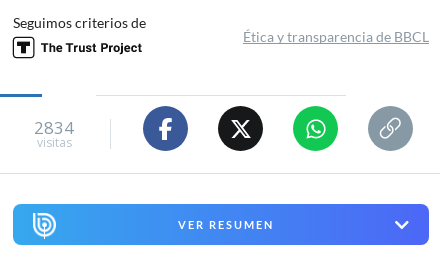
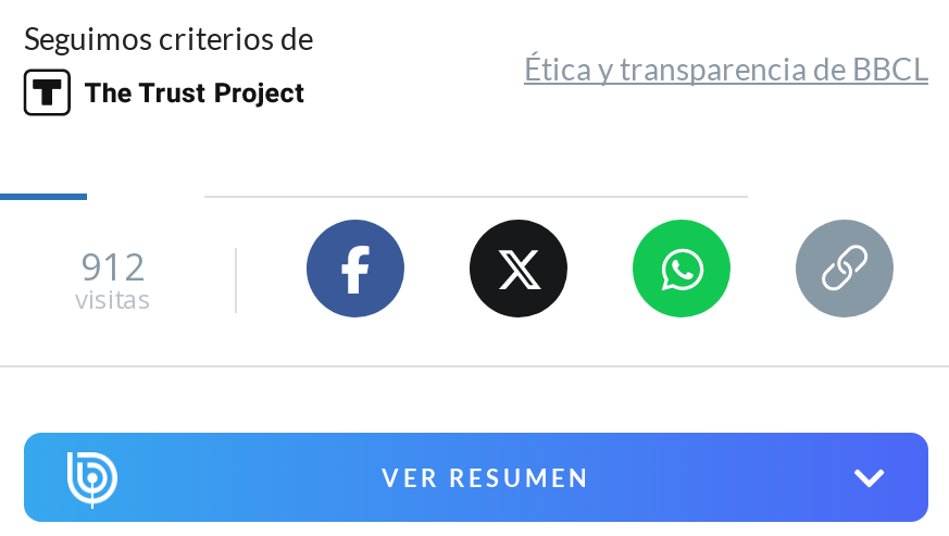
- 2834
+ 912
